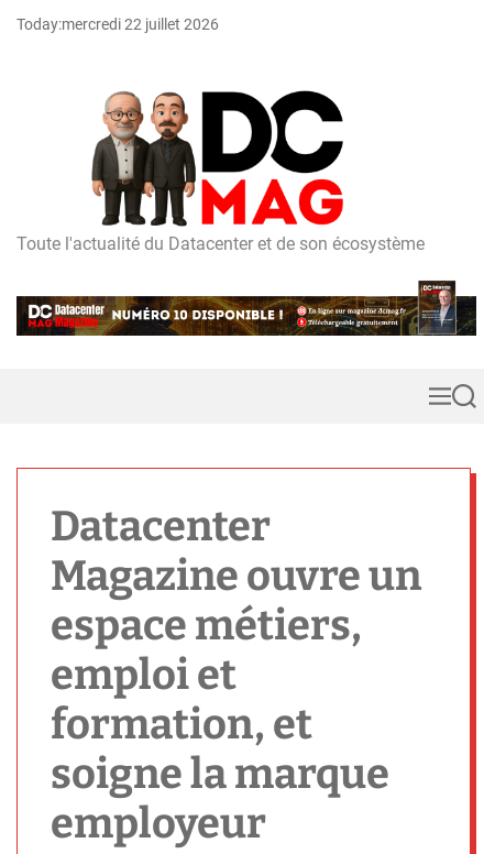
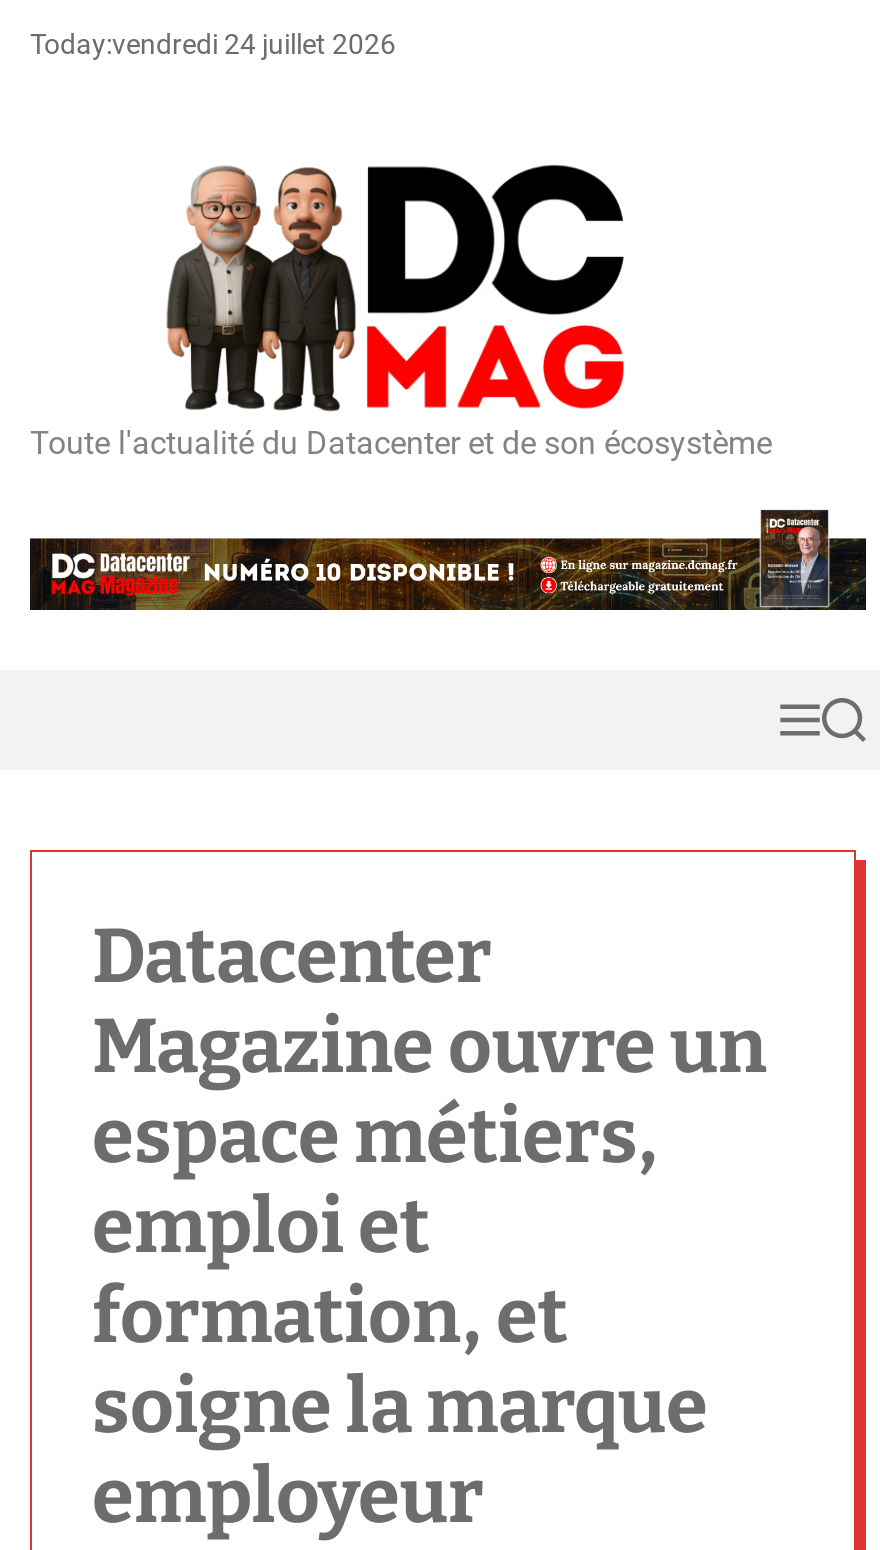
- Today:mercredi 22 juillet 2026
+ Today:vendredi 24 juillet 2026
